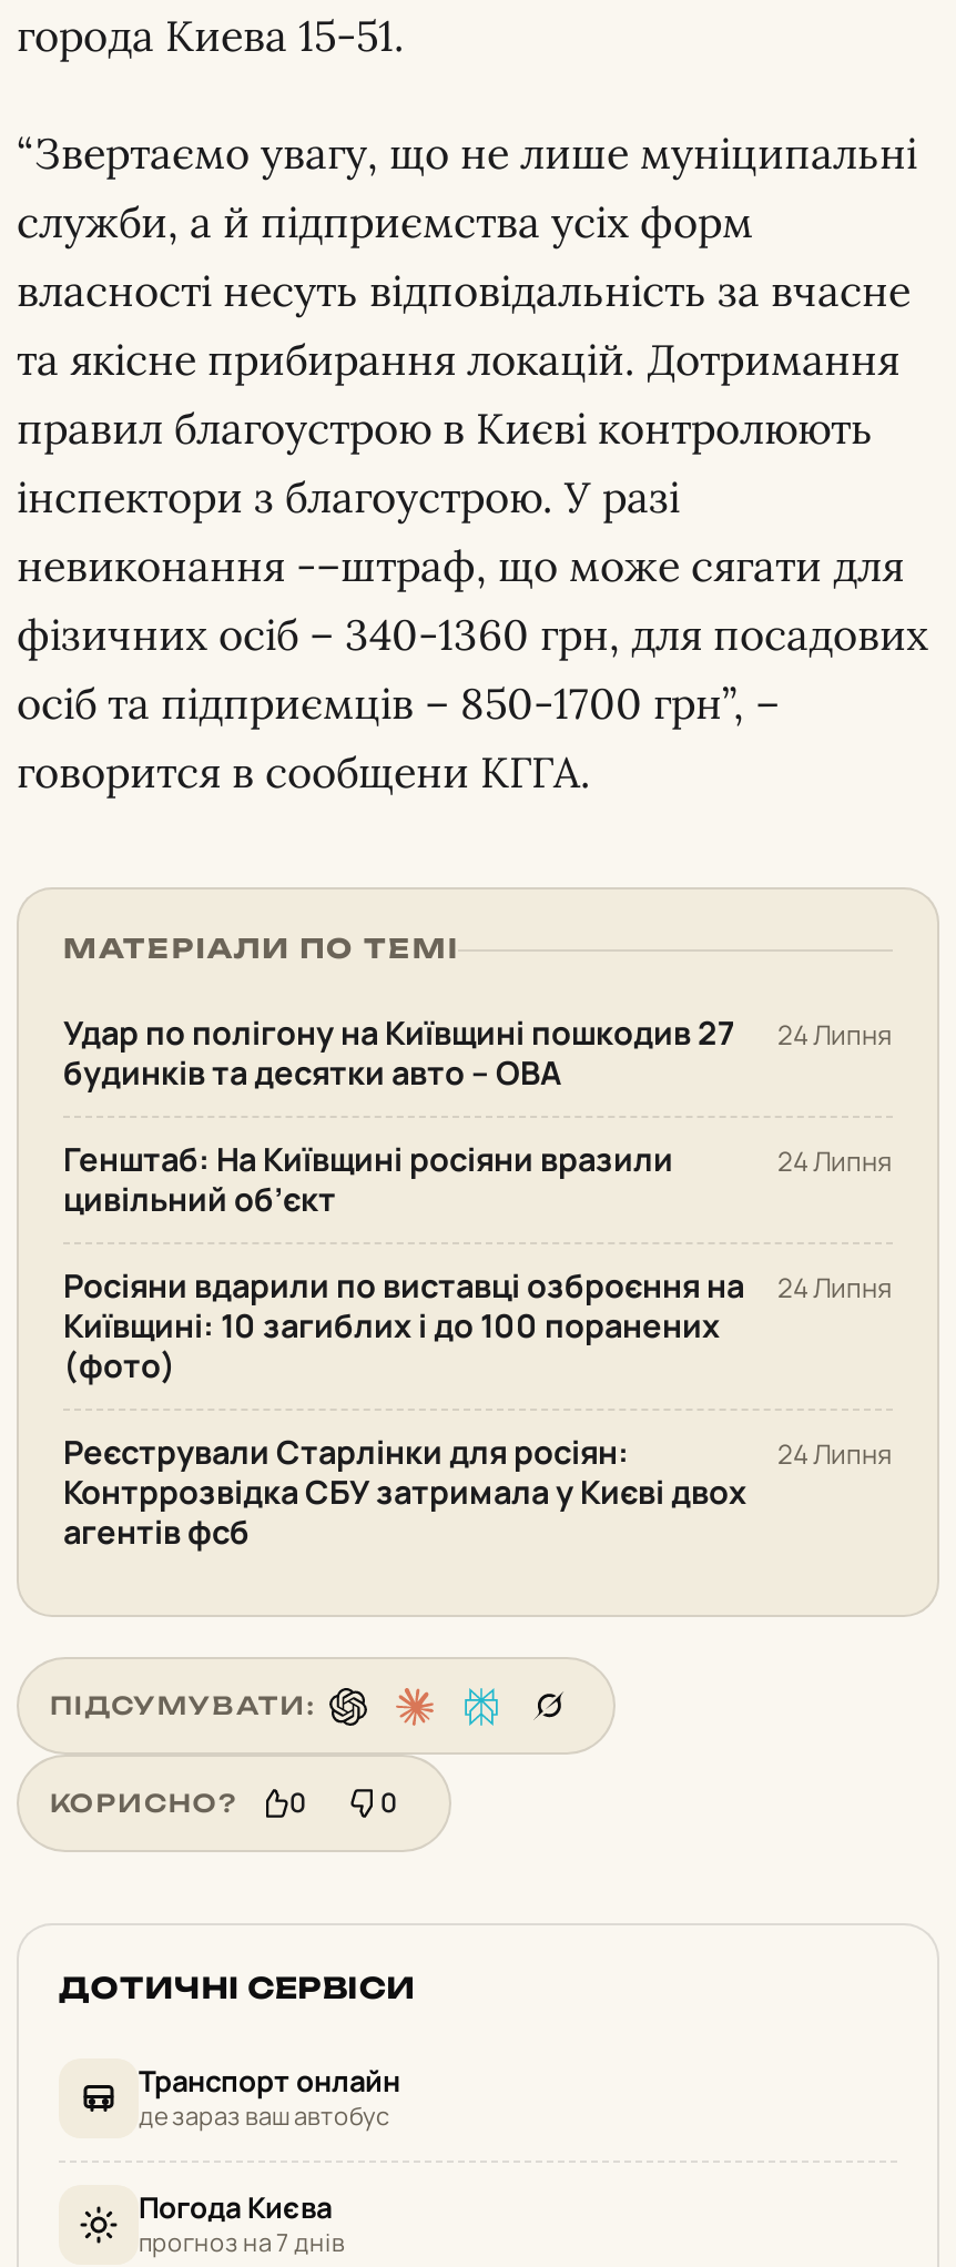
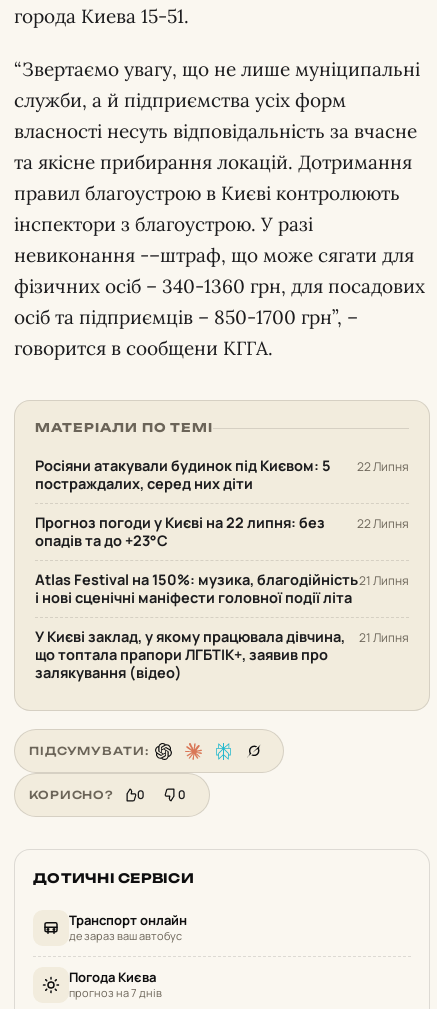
- Удар по полігону на Київщині пошкодив 27
- будинків та десятки авто – ОВА
+ Росіяни атакували будинок під Києвом: 5
+ постраждалих, серед них діти

- 24 Липня
+ 22 Липня

- Генштаб: На Київщині росіяни вразили
- цивільний об’єкт
+ Прогноз погоди у Києві на 22 липня: без
+ опадів та до +23°С

- 24 Липня
+ 22 Липня

- Росіяни вдарили по виставці озброєння на
- Київщині: 10 загиблих і до 100 поранених
- (фото)
+ Atlas Festival на 150%: музика, благодійність
+ і нові сценічні маніфести головної події літа

- 24 Липня
+ 21 Липня

- Реєстрували Старлінки для росіян:
- Контррозвідка СБУ затримала у Києві двох
- агентів фсб
+ У Києві заклад, у якому працювала дівчина,
+ що топтала прапори ЛГБТІК+, заявив про
+ залякування (відео)

- 24 Липня
+ 21 Липня
